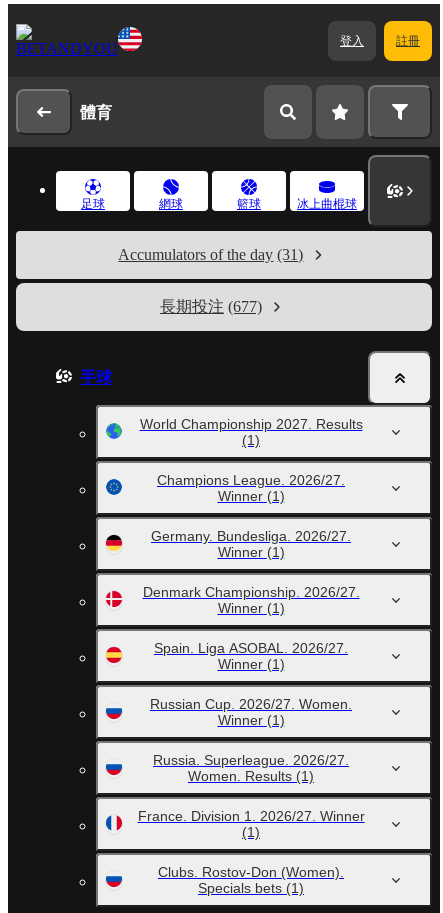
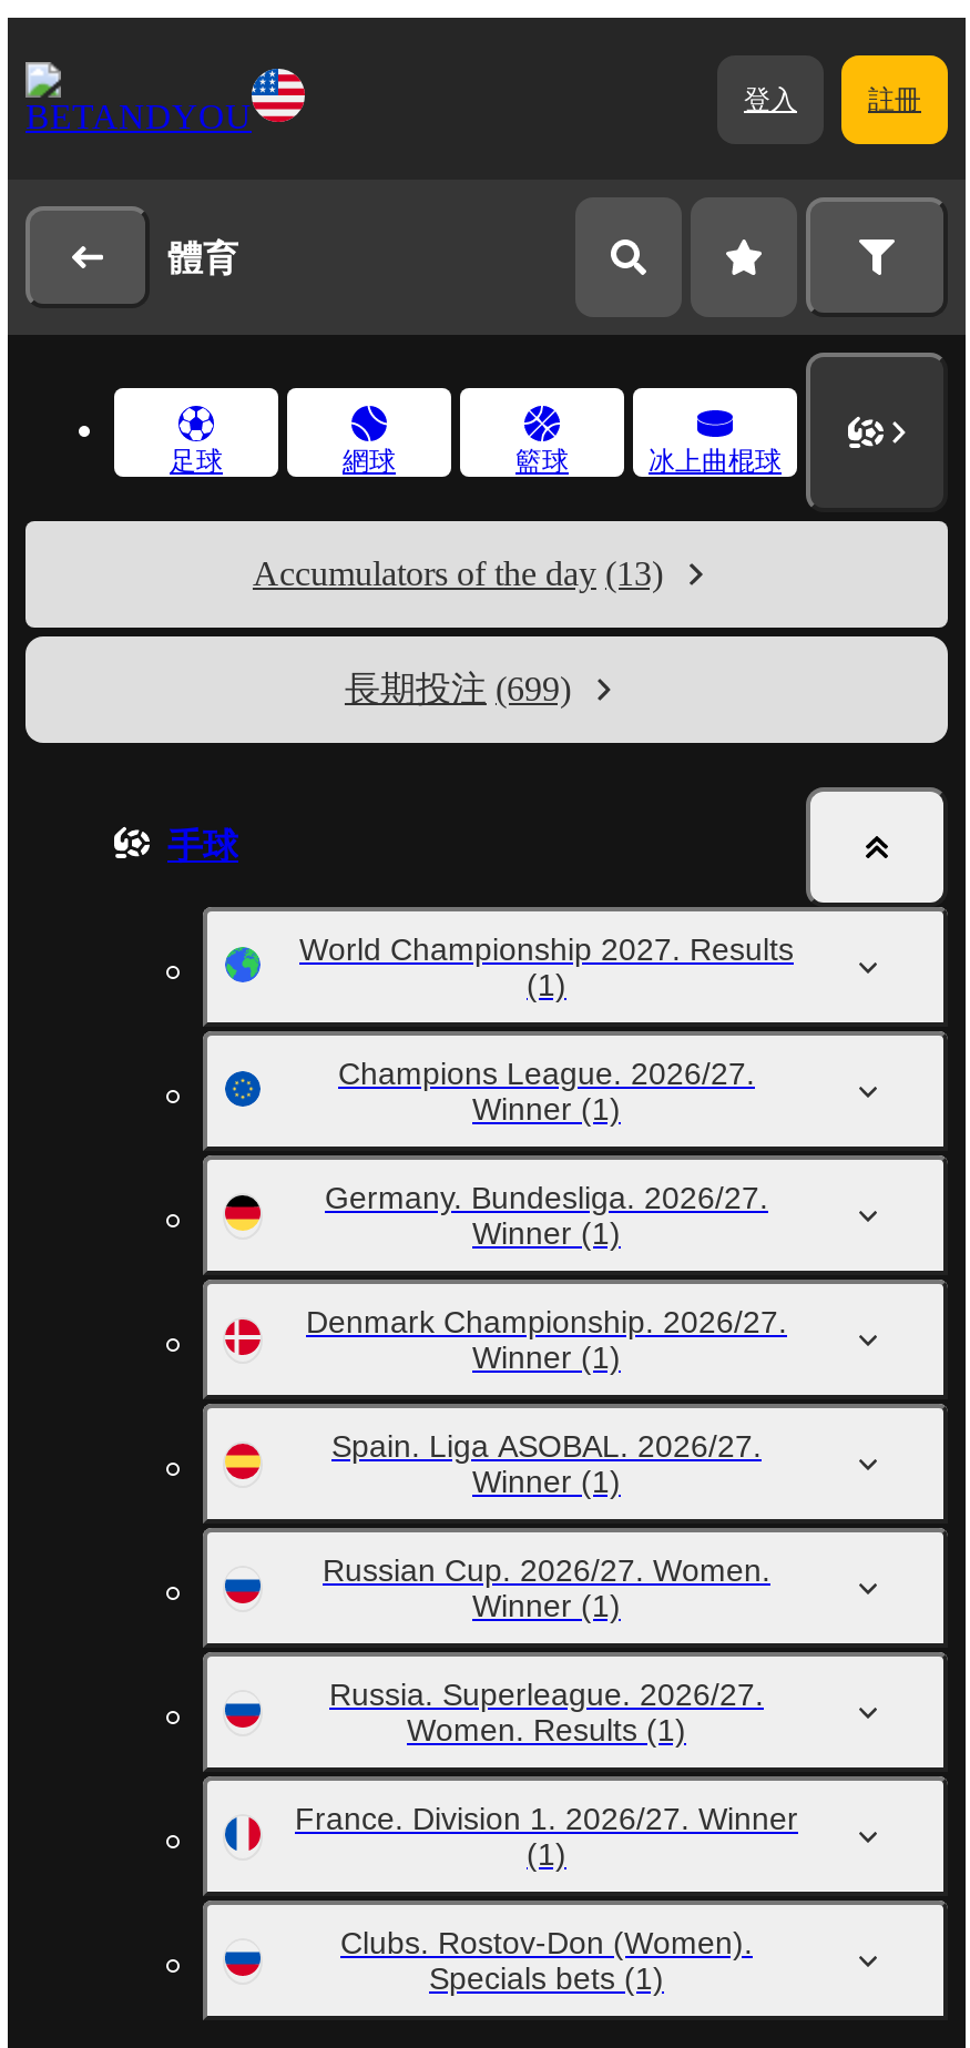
- Accumulators of the day (31)
+ Accumulators of the day (13)

- 長期投注 (677)
+ 長期投注 (699)
